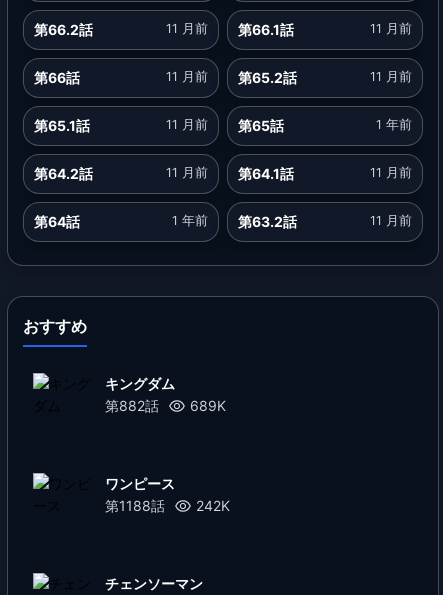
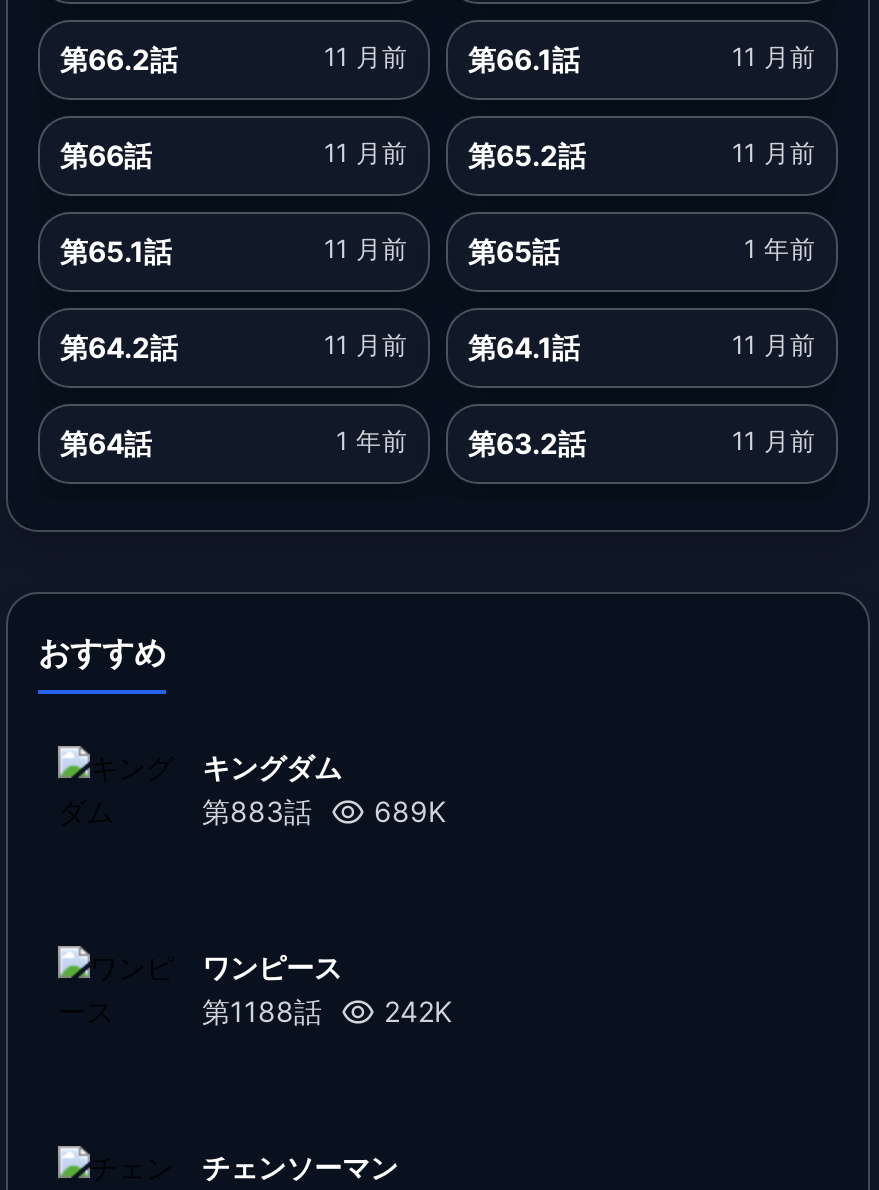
- 第882話
+ 第883話
